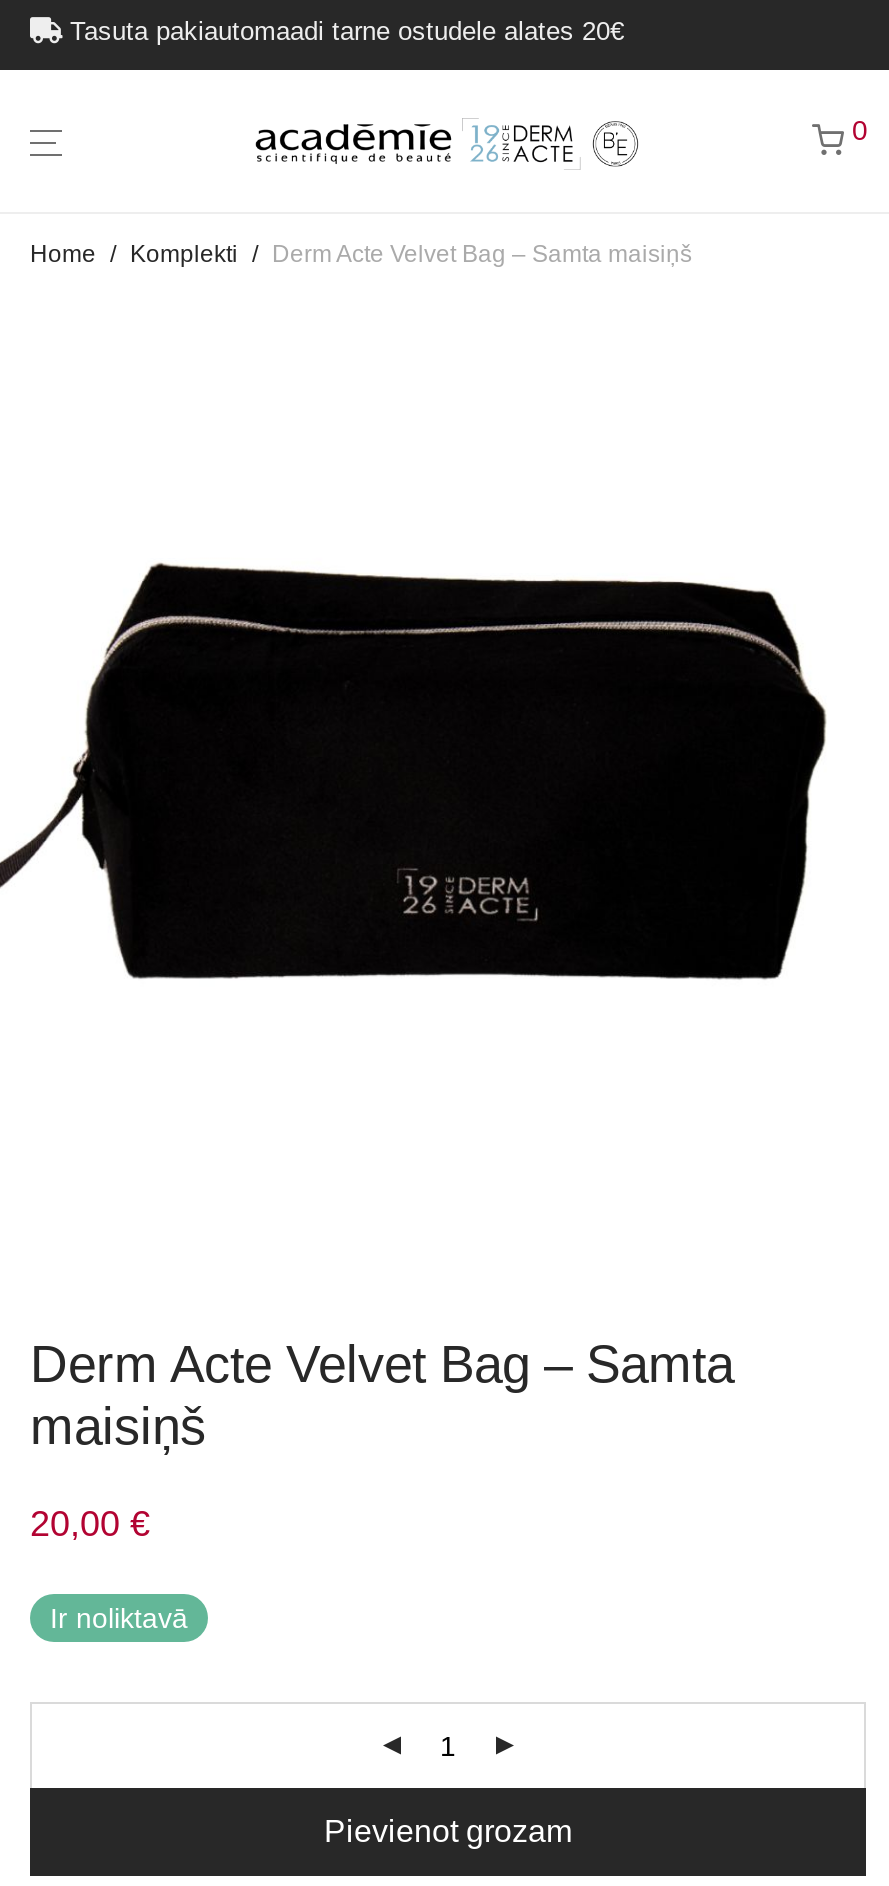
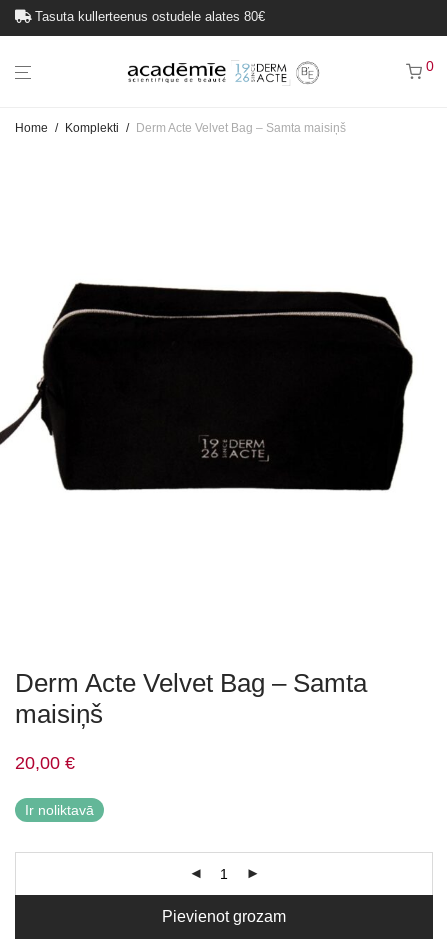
- Tasuta pakiautomaadi tarne ostudele alates 20€
+ Tasuta kullerteenus ostudele alates 80€
